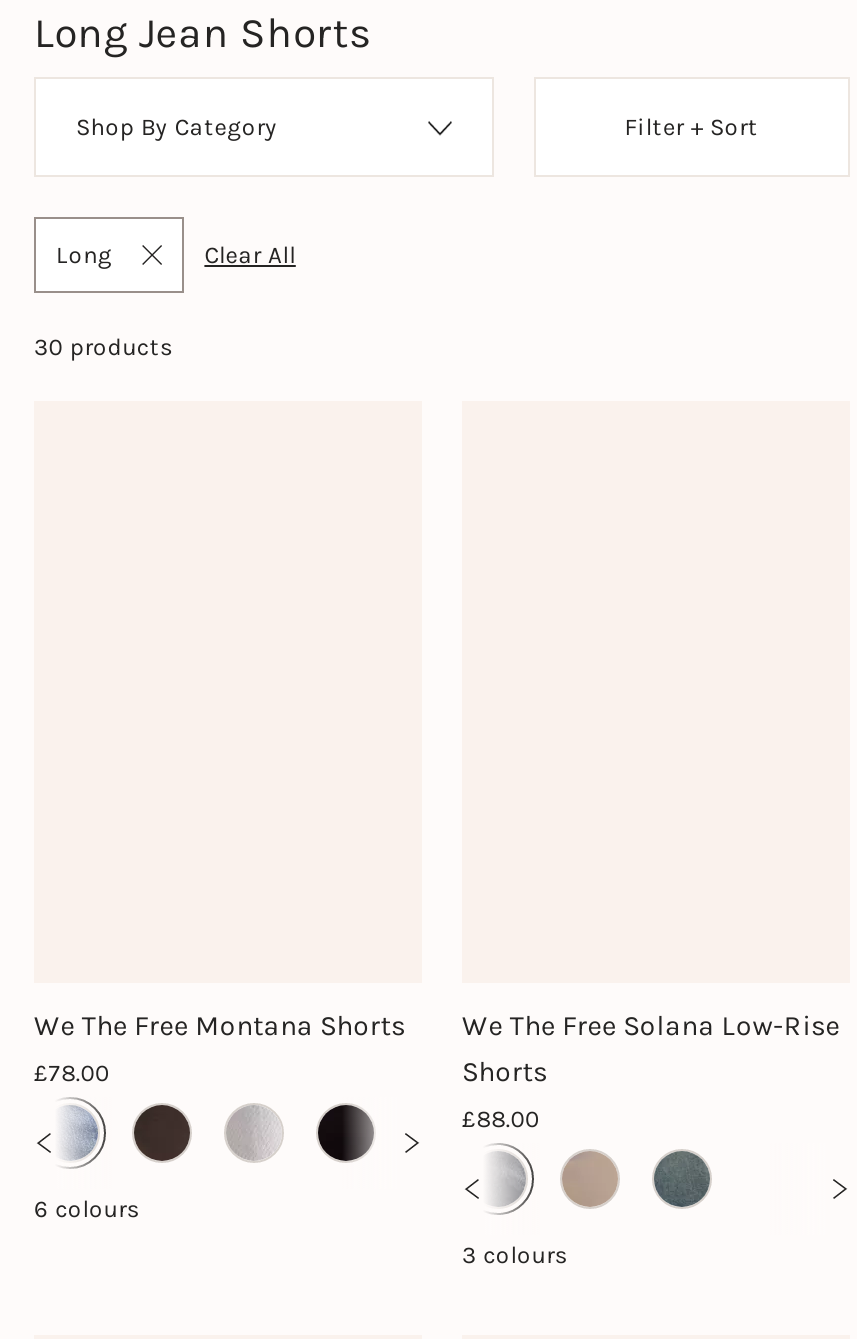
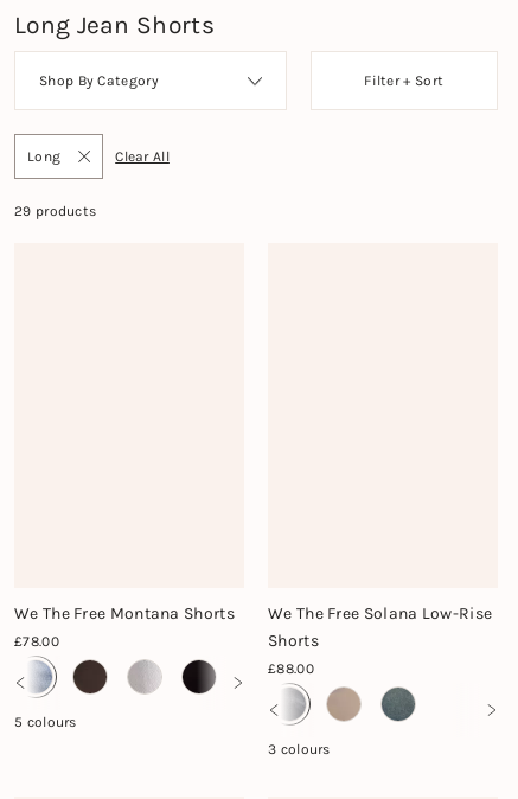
- 30 products
+ 29 products

- 6 colours
+ 5 colours
